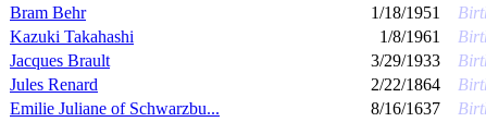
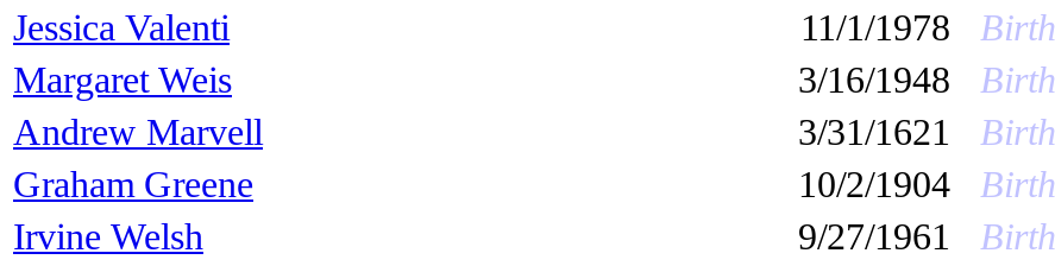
- Bram Behr
- 1/18/1951
+ Jessica Valenti
+ 11/1/1978

- Kazuki Takahashi
- 1/8/1961
+ Margaret Weis
+ 3/16/1948

- Jacques Brault
- 3/29/1933
+ Andrew Marvell
+ 3/31/1621

- Jules Renard
- 2/22/1864
+ Graham Greene
+ 10/2/1904

- Emilie Juliane of Schwarzbu...
- 8/16/1637
+ Irvine Welsh
+ 9/27/1961
